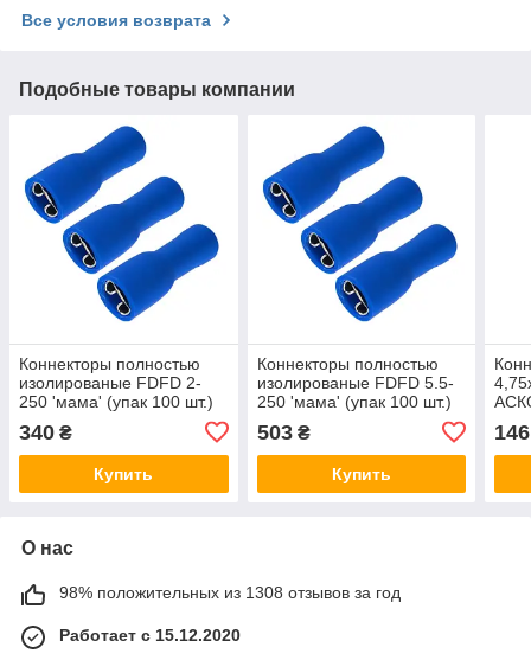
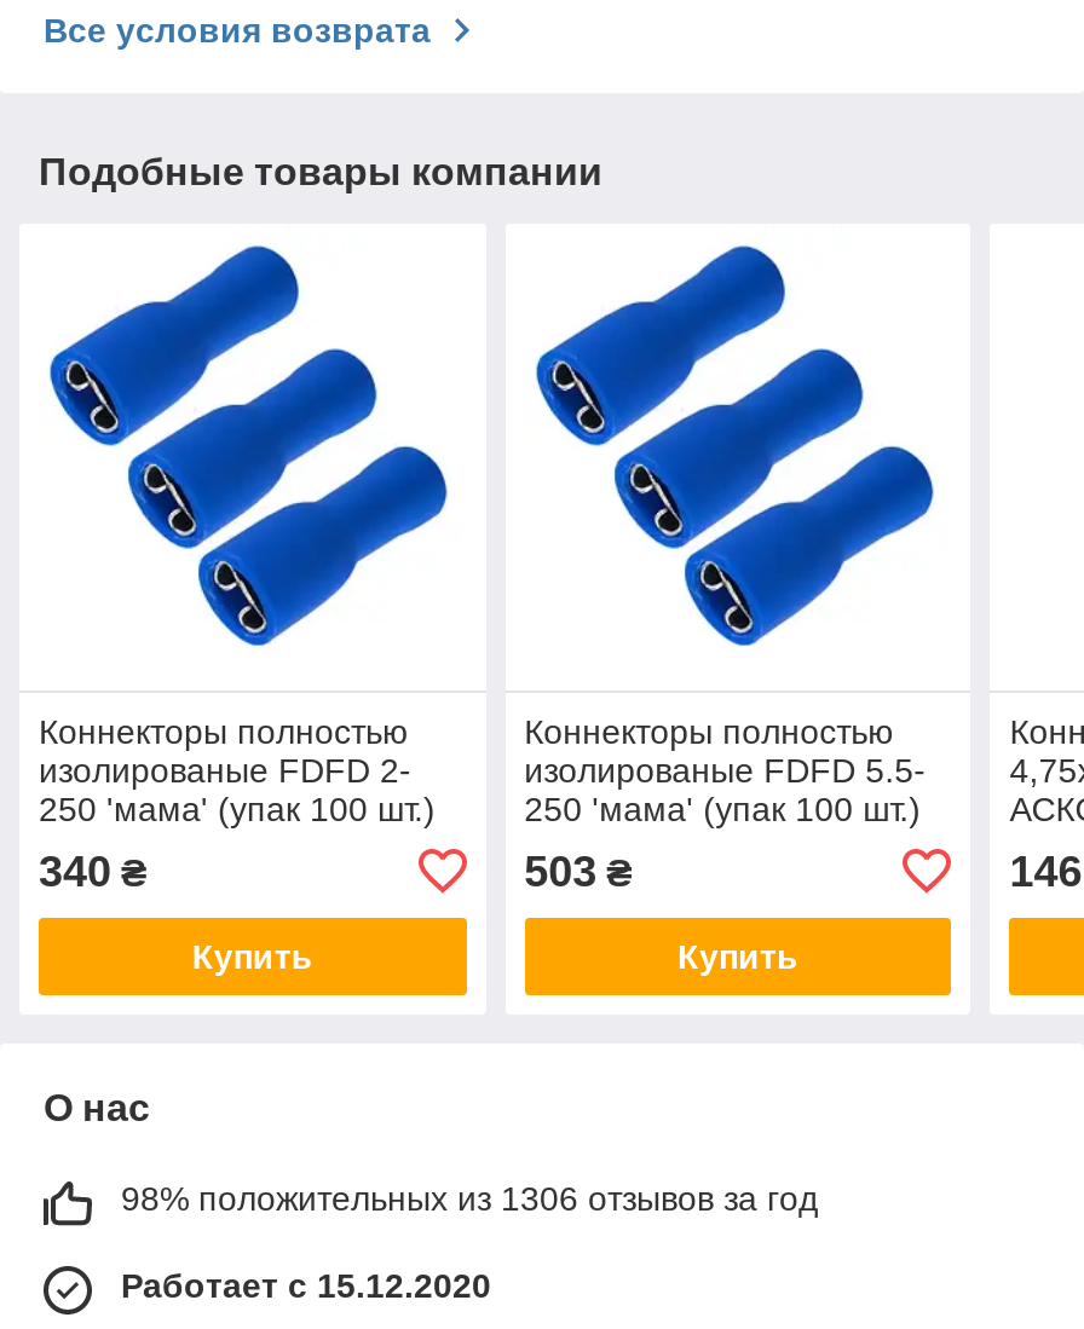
- 98% положительных из 1308 отзывов за год
+ 98% положительных из 1306 отзывов за год
